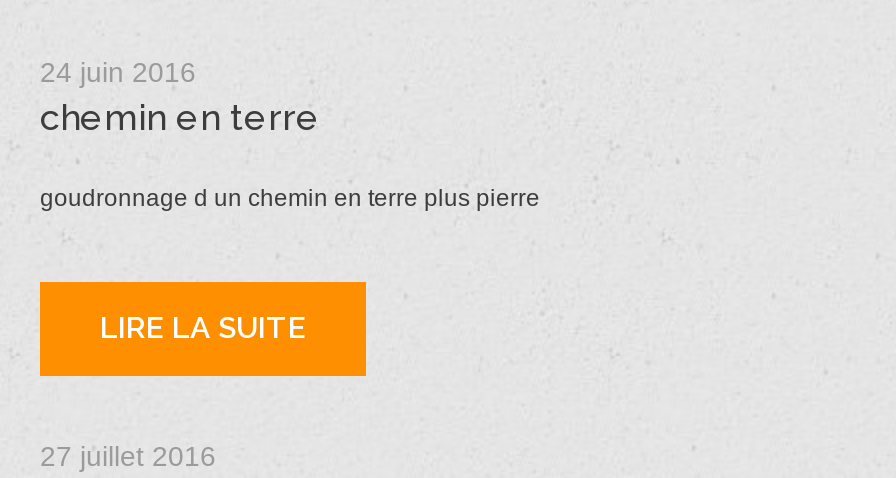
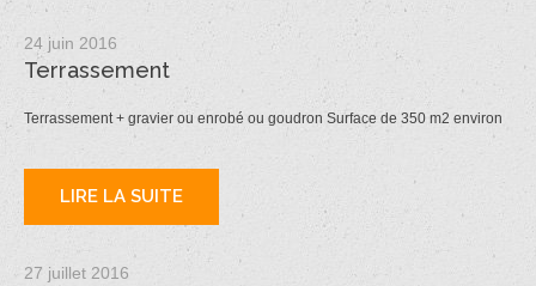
- chemin en terre
+ Terrassement

- goudronnage d un chemin en terre plus pierre
+ Terrassement + gravier ou enrobé ou goudron Surface de 350 m2 environ
